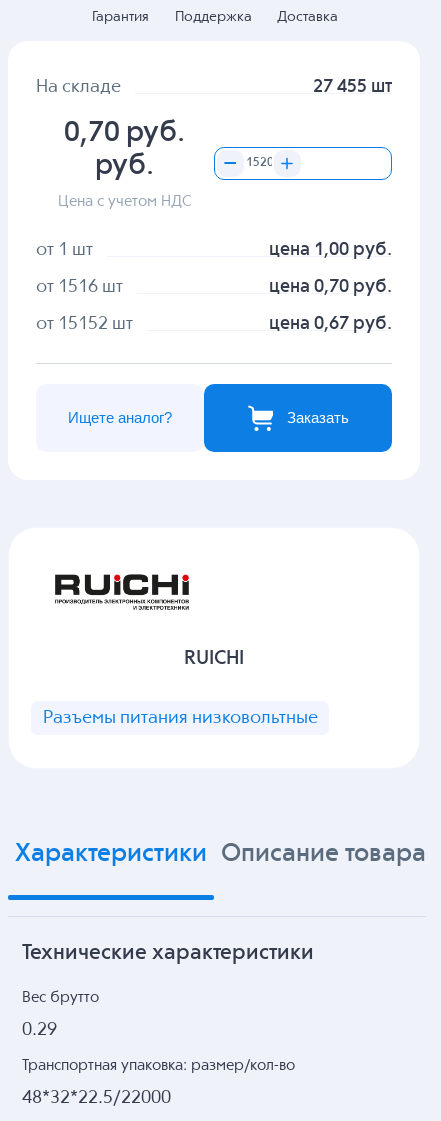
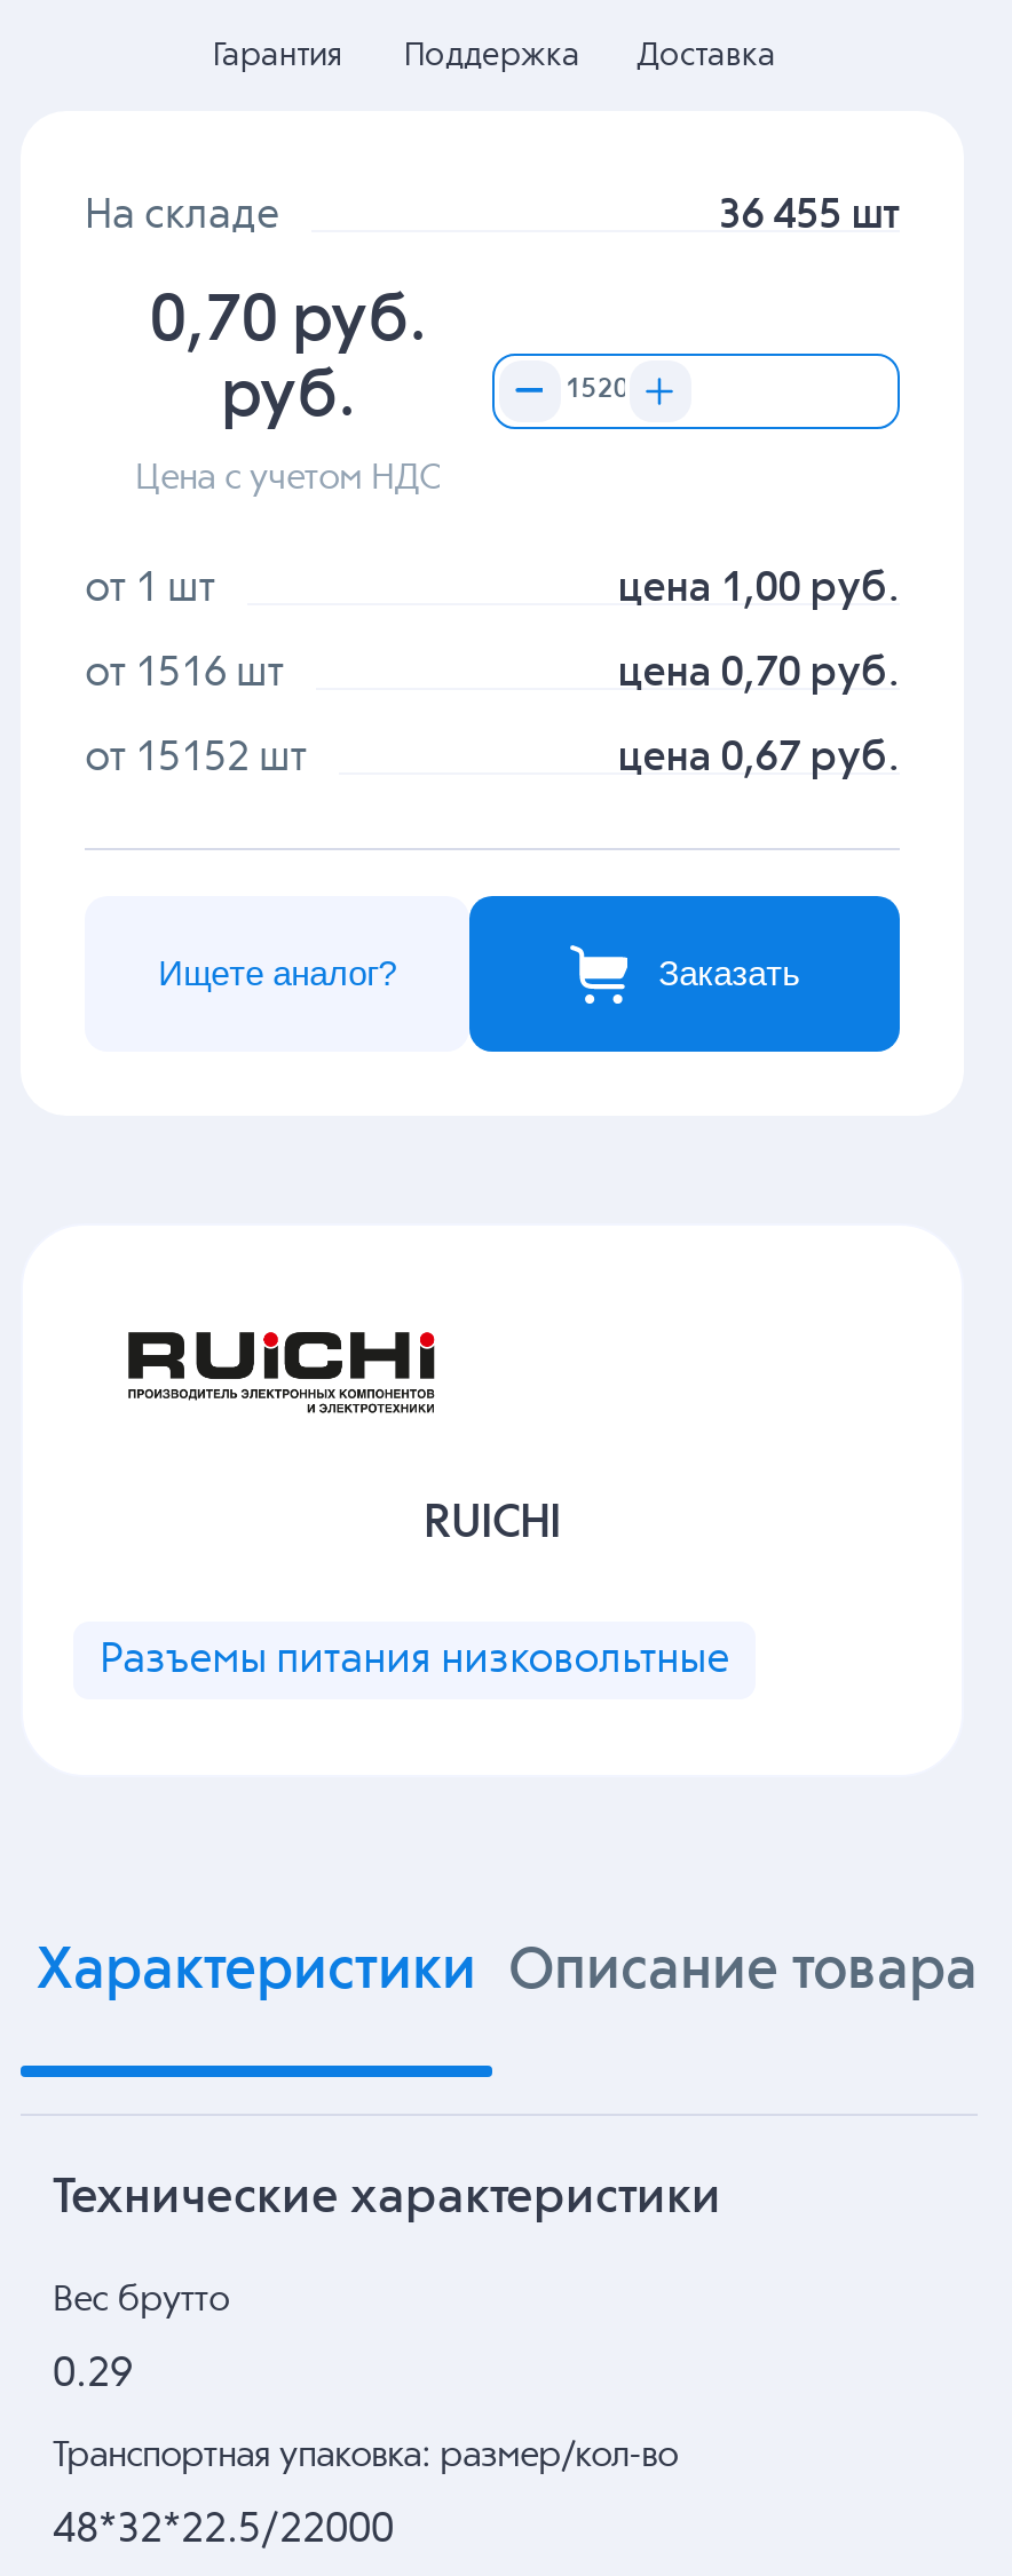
- 27 455 шт
+ 36 455 шт
